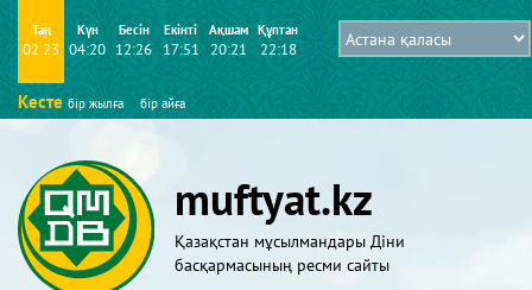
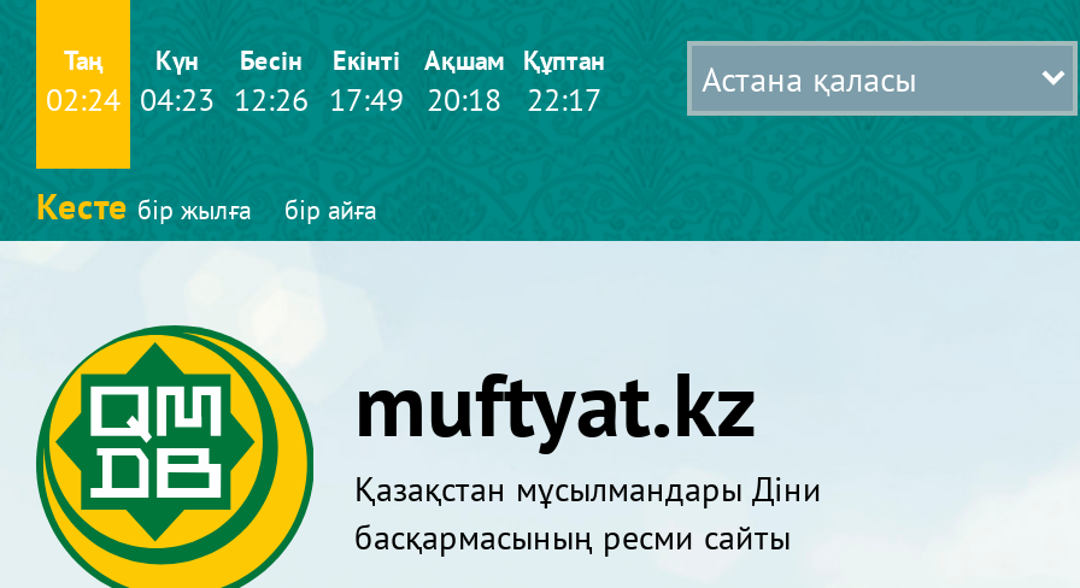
- 02:23
+ 02:24

- 04:20
+ 04:23

- 17:51
+ 17:49

- 20:21
+ 20:18

- 22:18
+ 22:17
